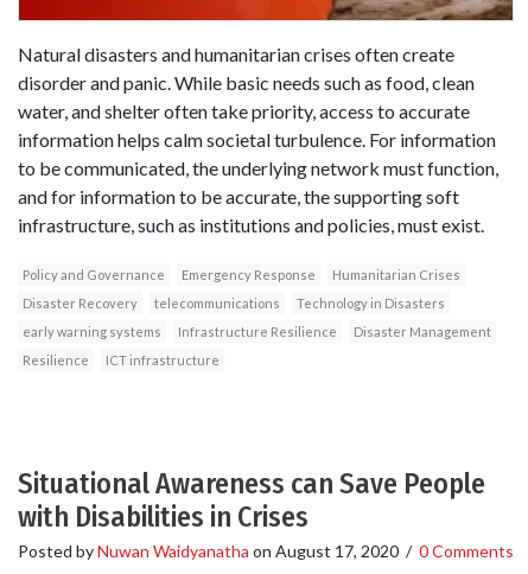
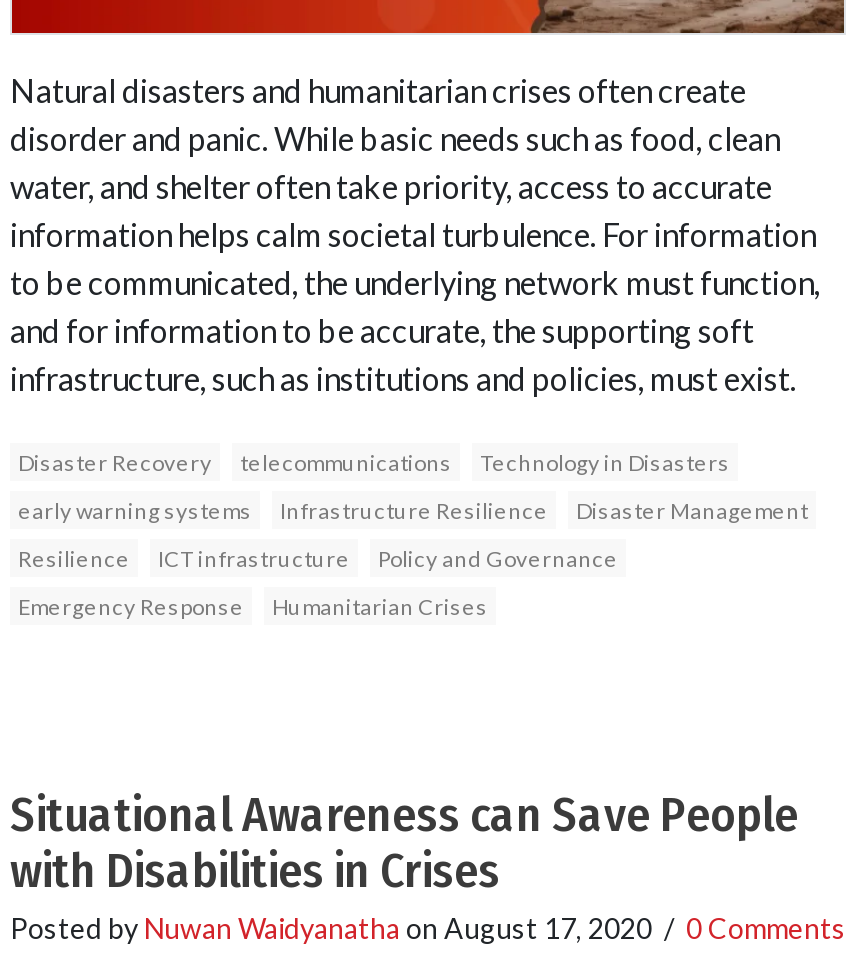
moved down: Policy and Governance | Emergency Response | Humanitarian Crises

moved up: Disaster Recovery | telecommunications | Technology in Disasters | early warning systems | Infrastructure Resilience | Disaster Management | Resilience | ICT infrastructure
